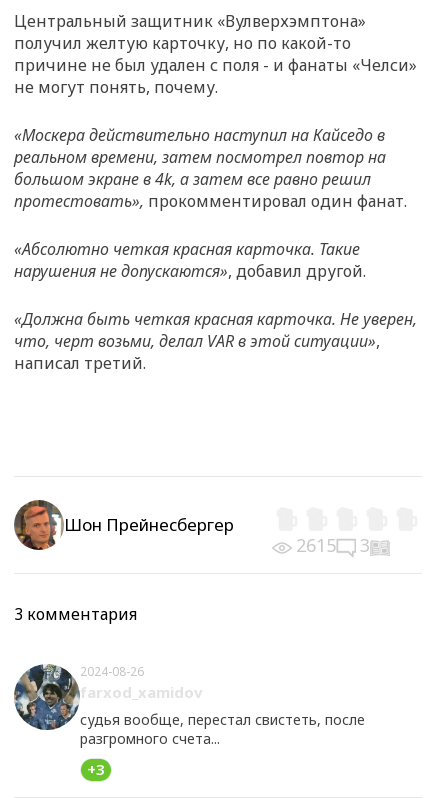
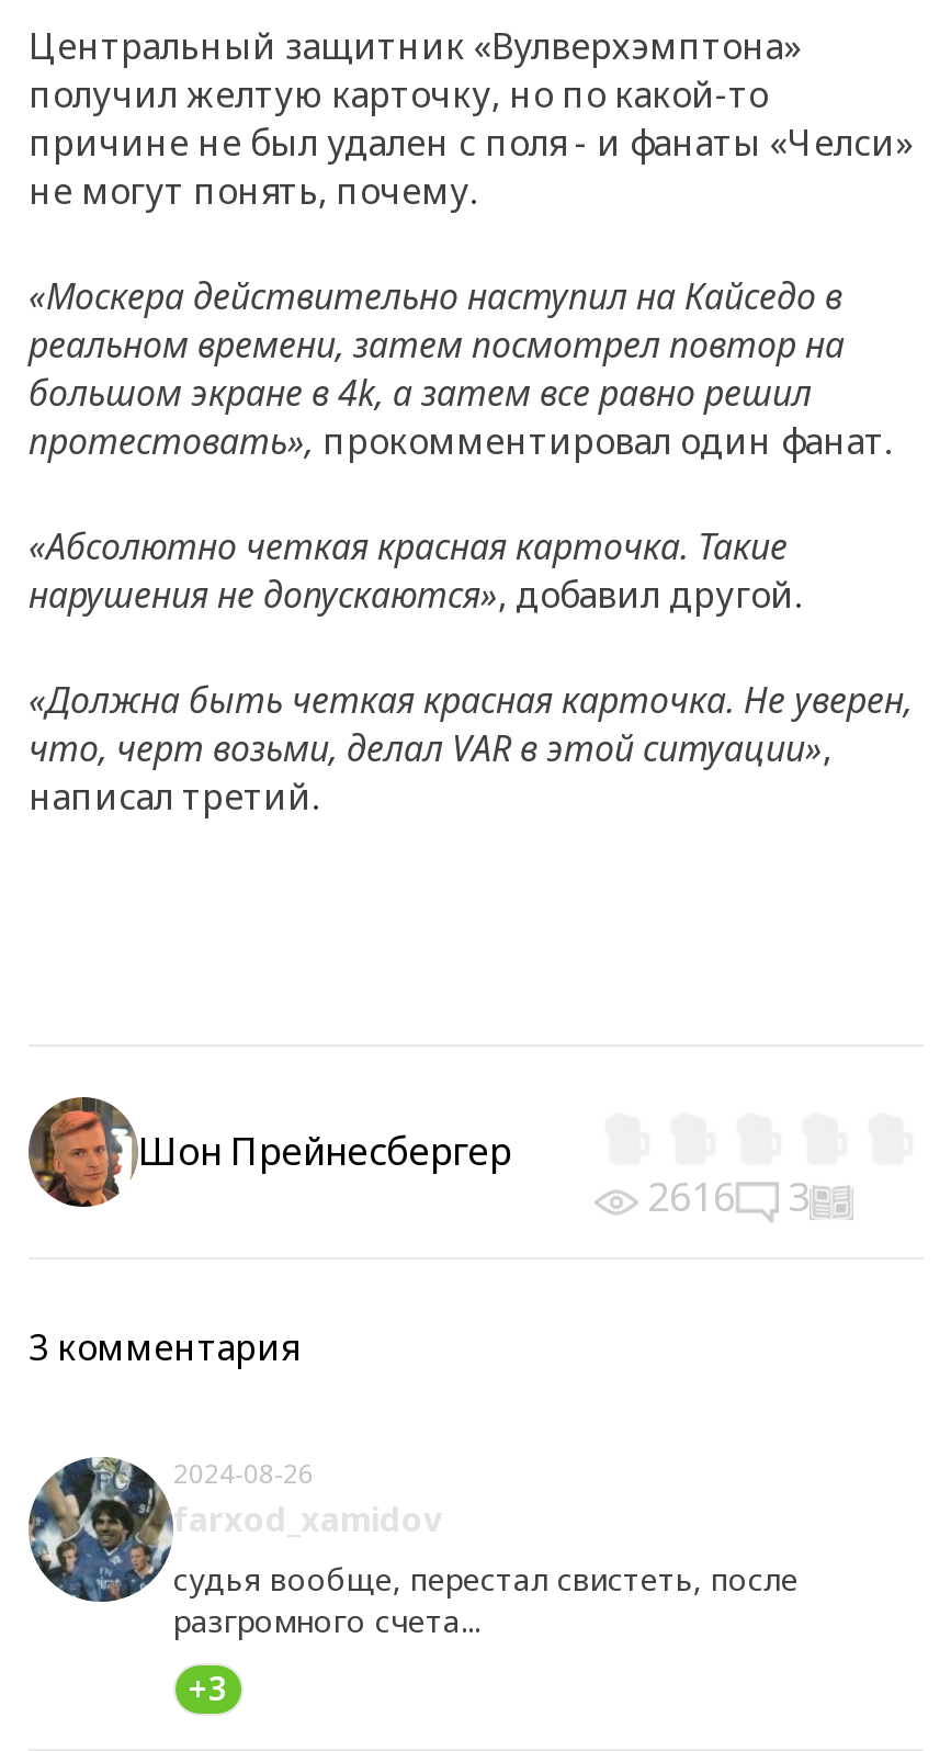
- 2615 3
+ 2616 3
